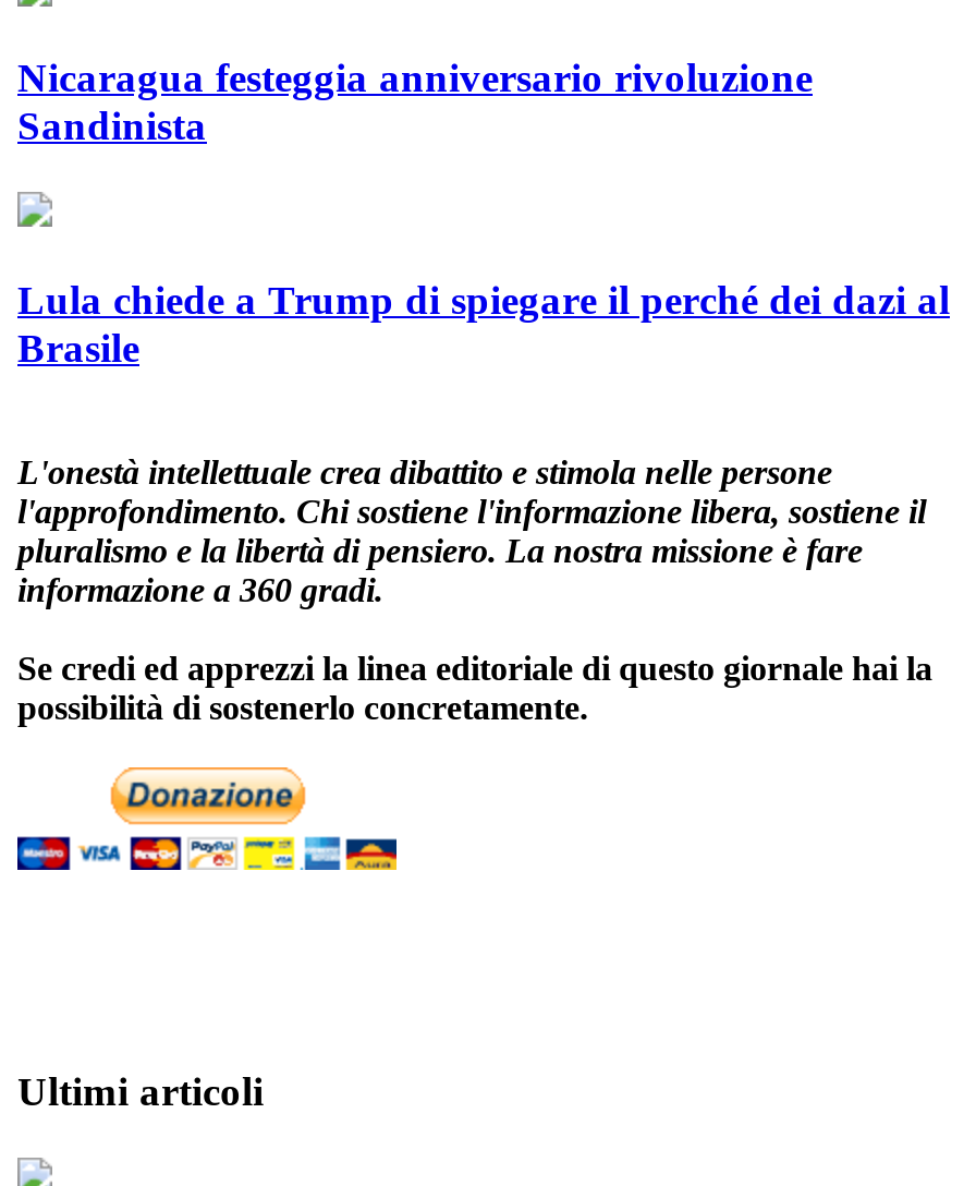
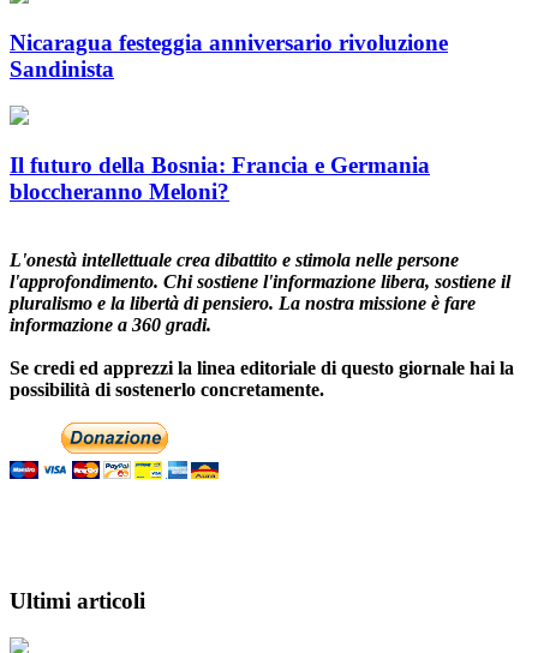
- Lula chiede a Trump di spiegare il perché dei dazi al
- Brasile
+ Il futuro della Bosnia: Francia e Germania
+ bloccheranno Meloni?
